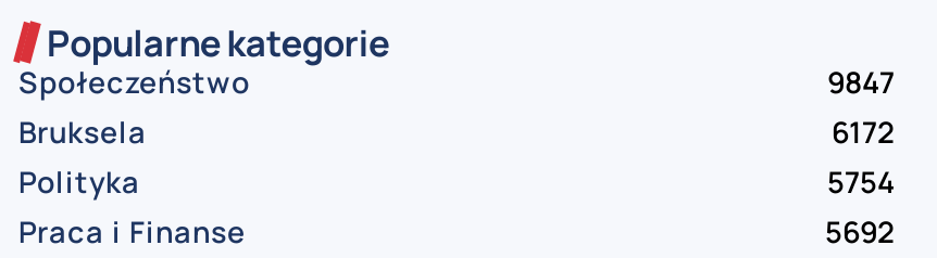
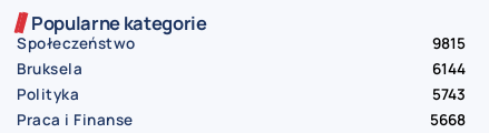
- 9847
+ 9815

- 6172
+ 6144

- 5754
+ 5743

- 5692
+ 5668
